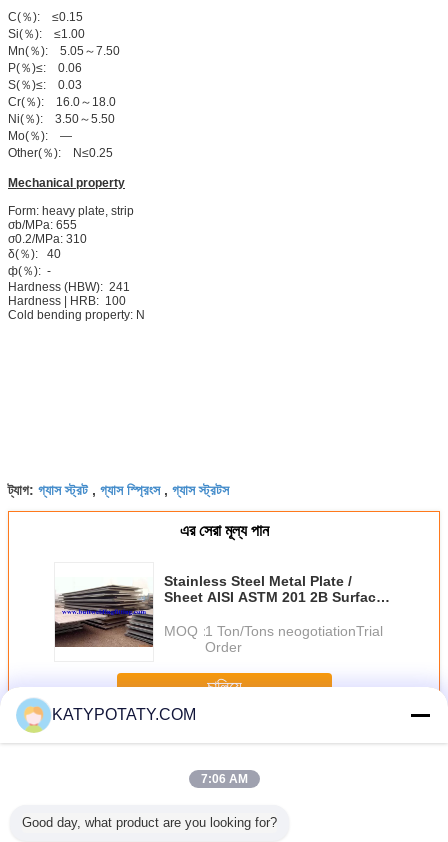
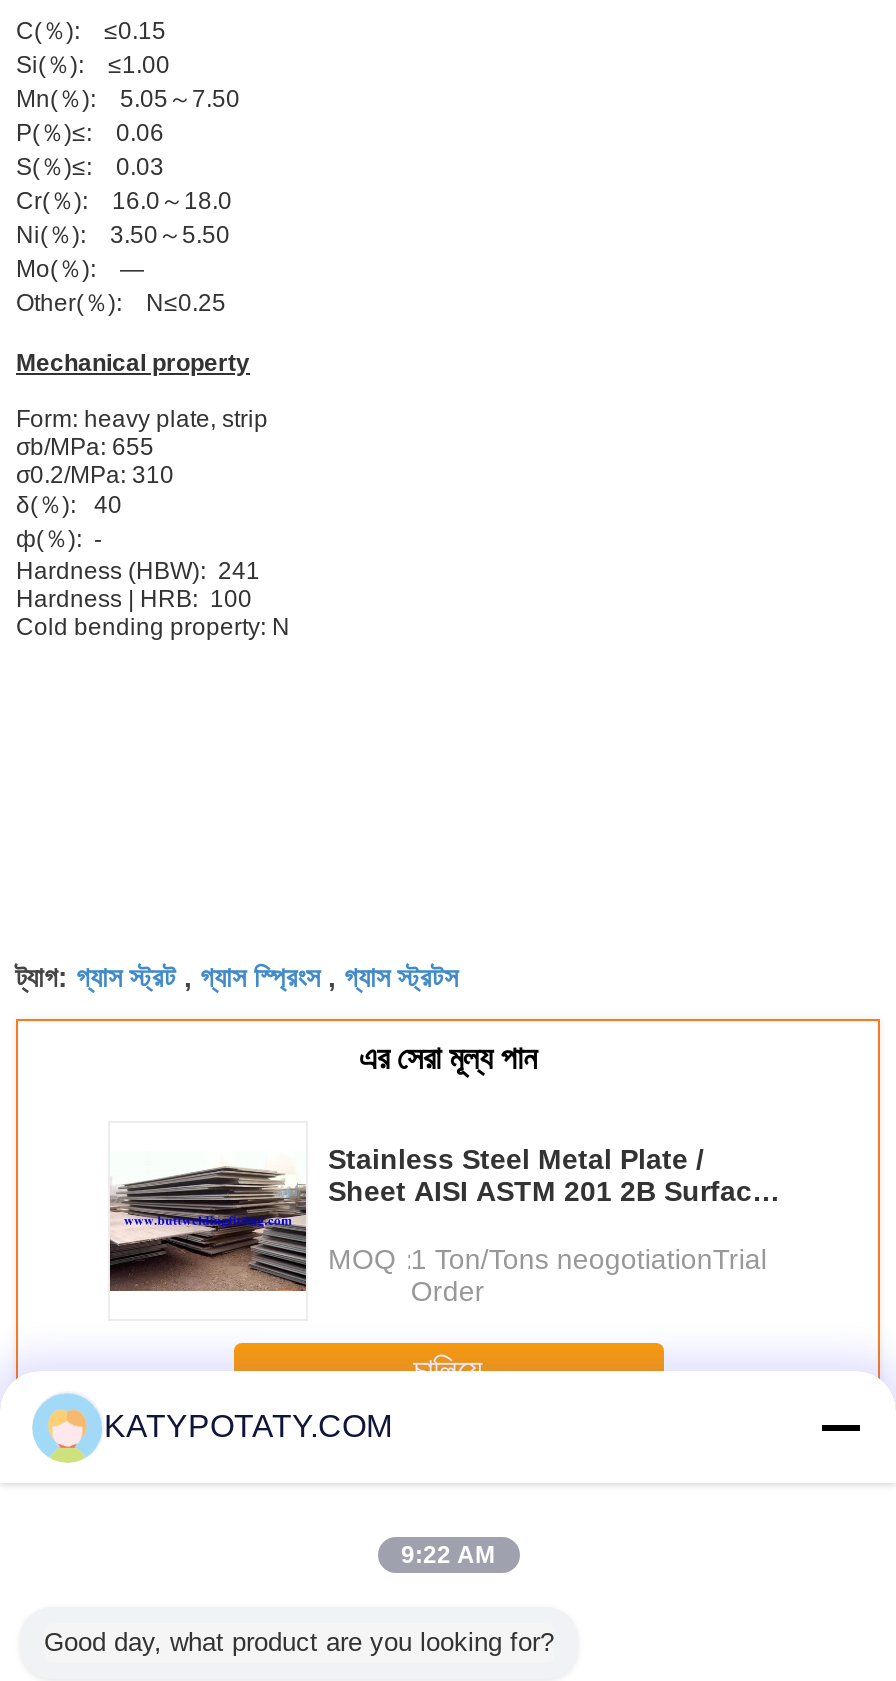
- 7:06 AM
+ 9:22 AM
